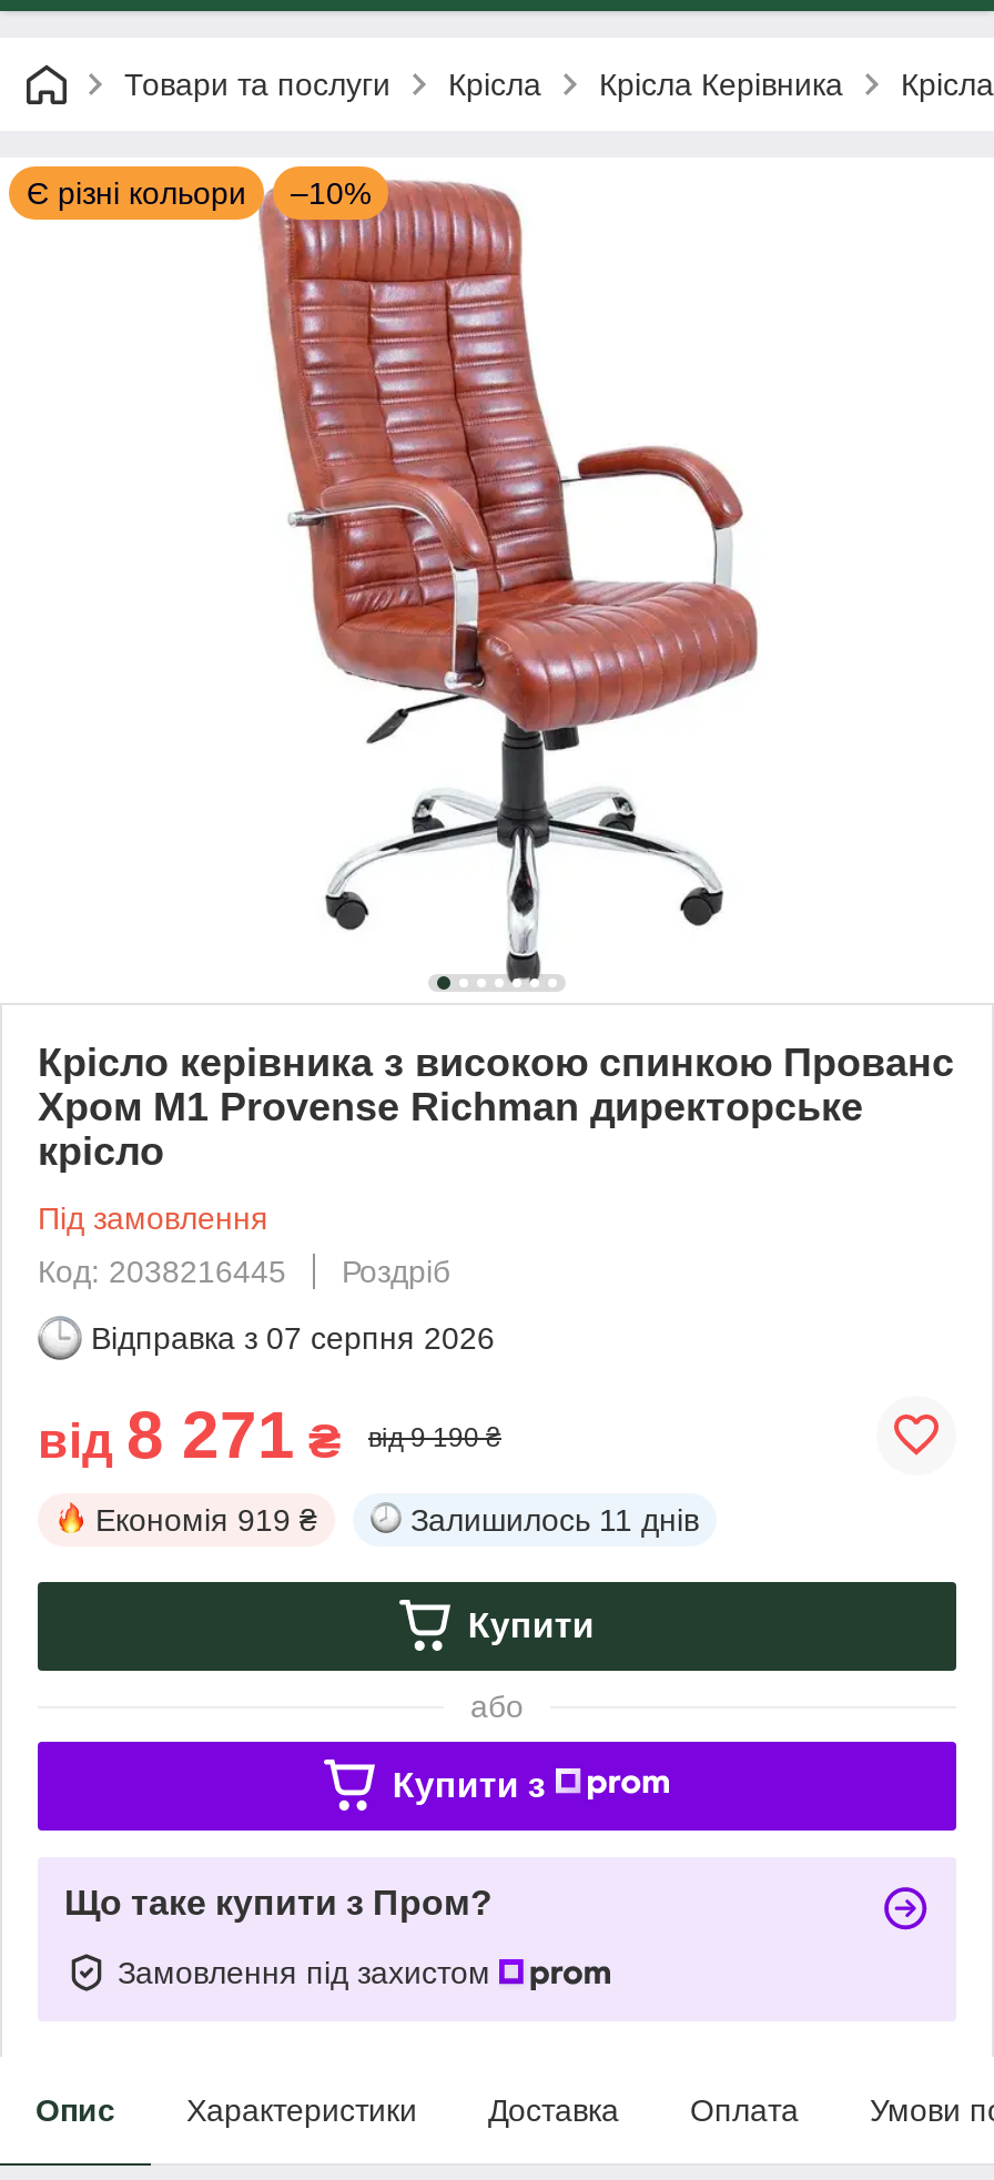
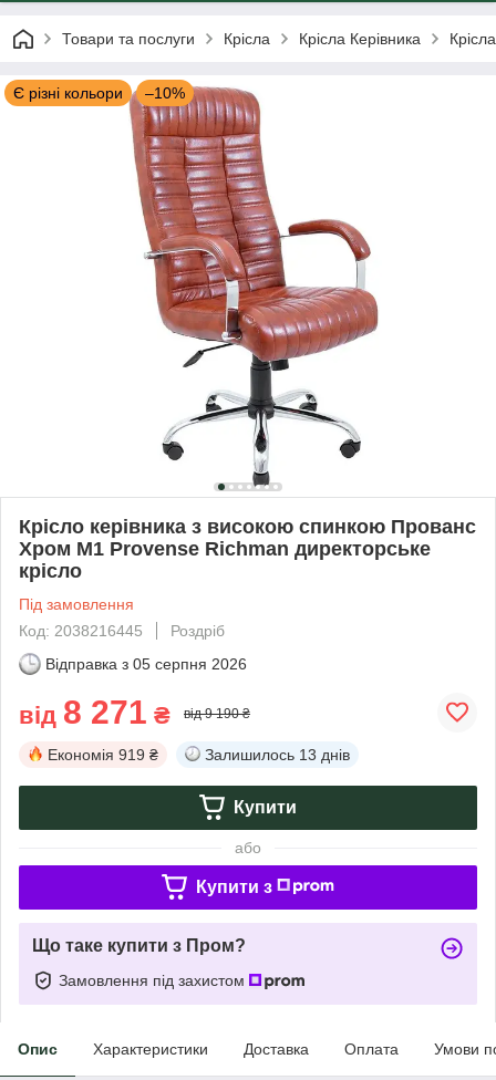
- Відправка з 07 серпня 2026
+ Відправка з 05 серпня 2026

- Залишилось 11 днів
+ Залишилось 13 днів
